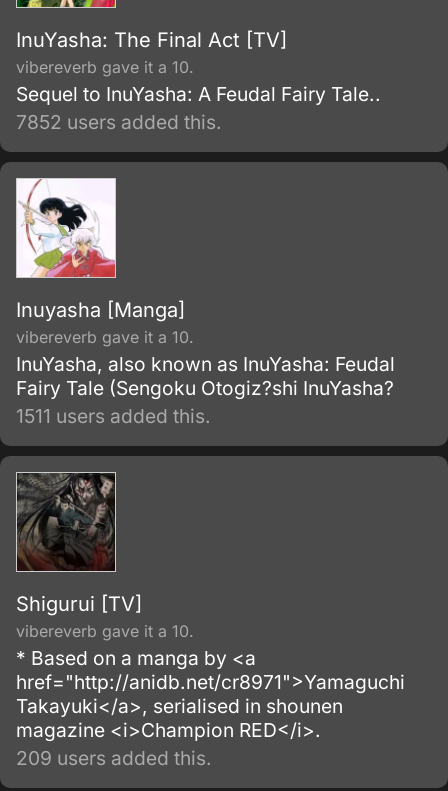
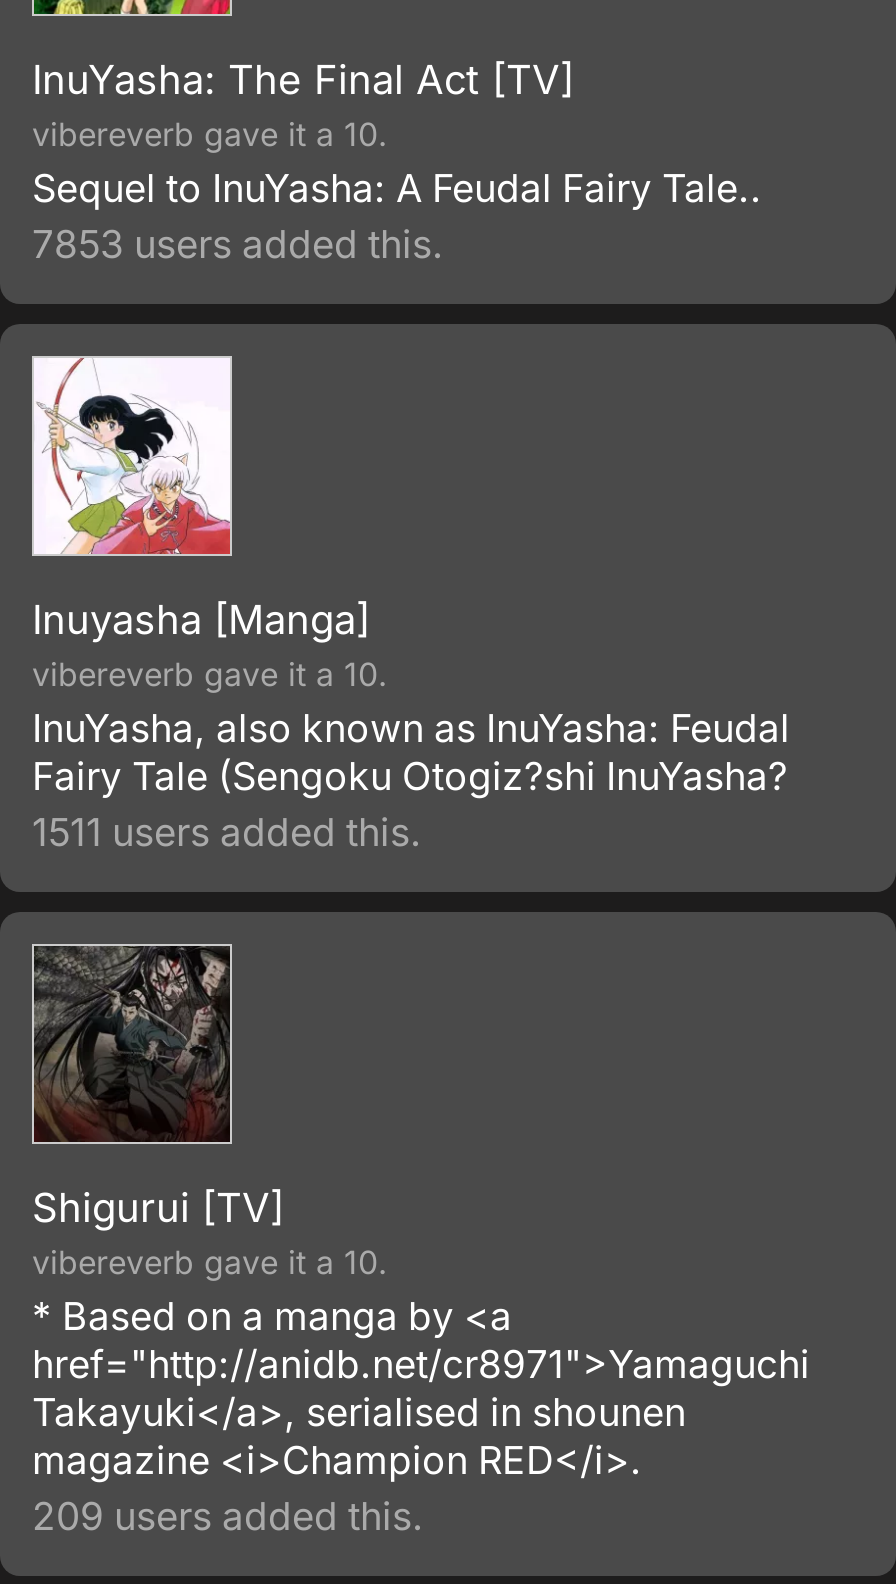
- 7852 users added this.
+ 7853 users added this.
